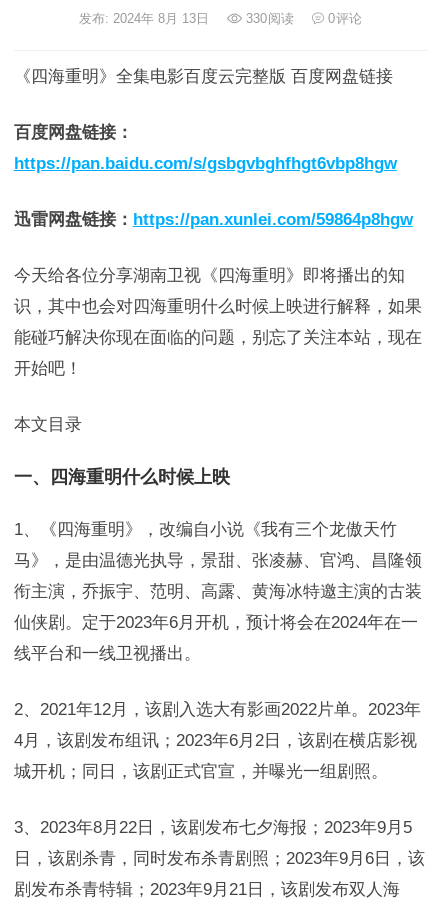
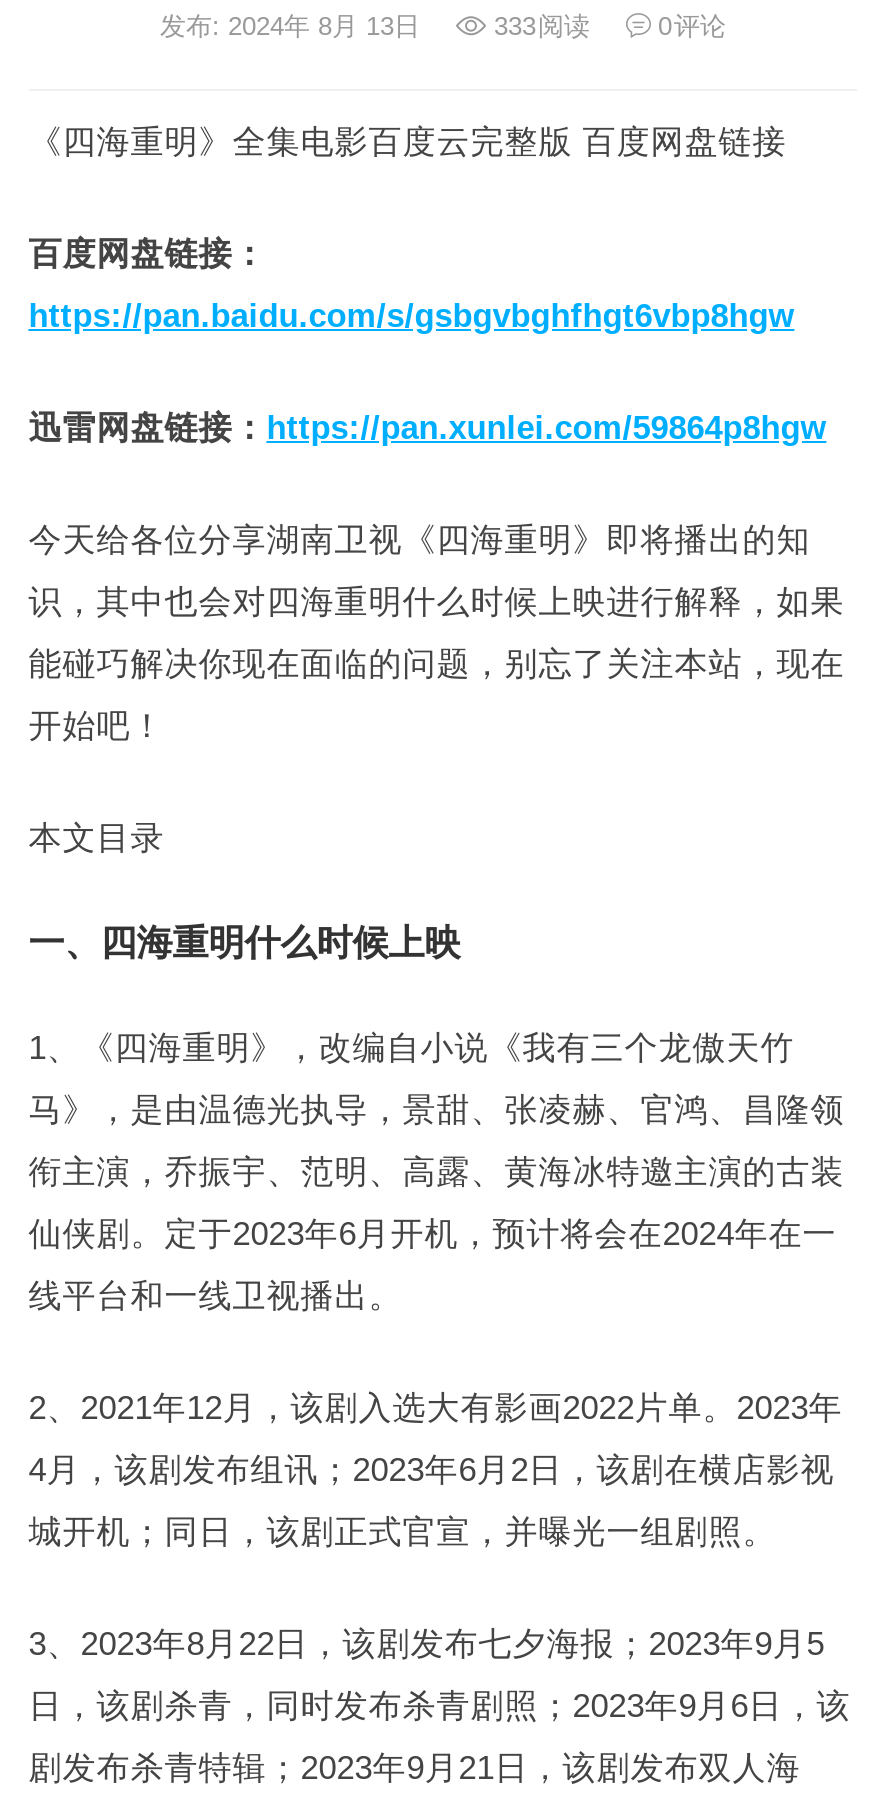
- 发布: 2024年 8月 13日 330阅读 0评论
+ 发布: 2024年 8月 13日 333阅读 0评论
